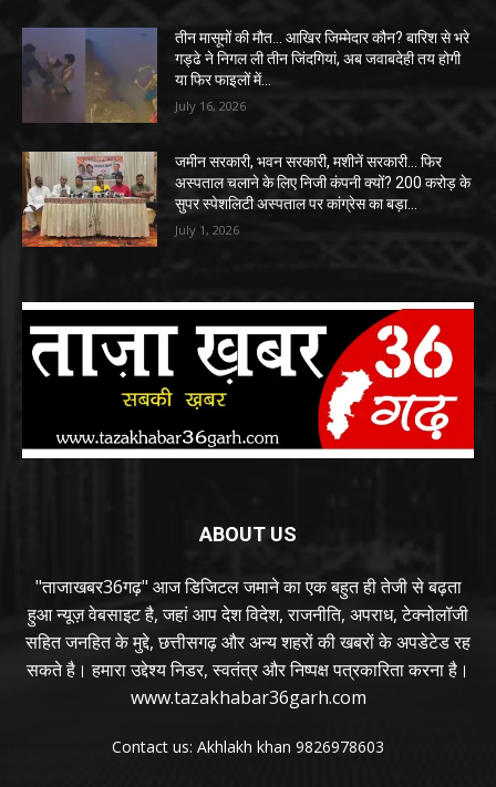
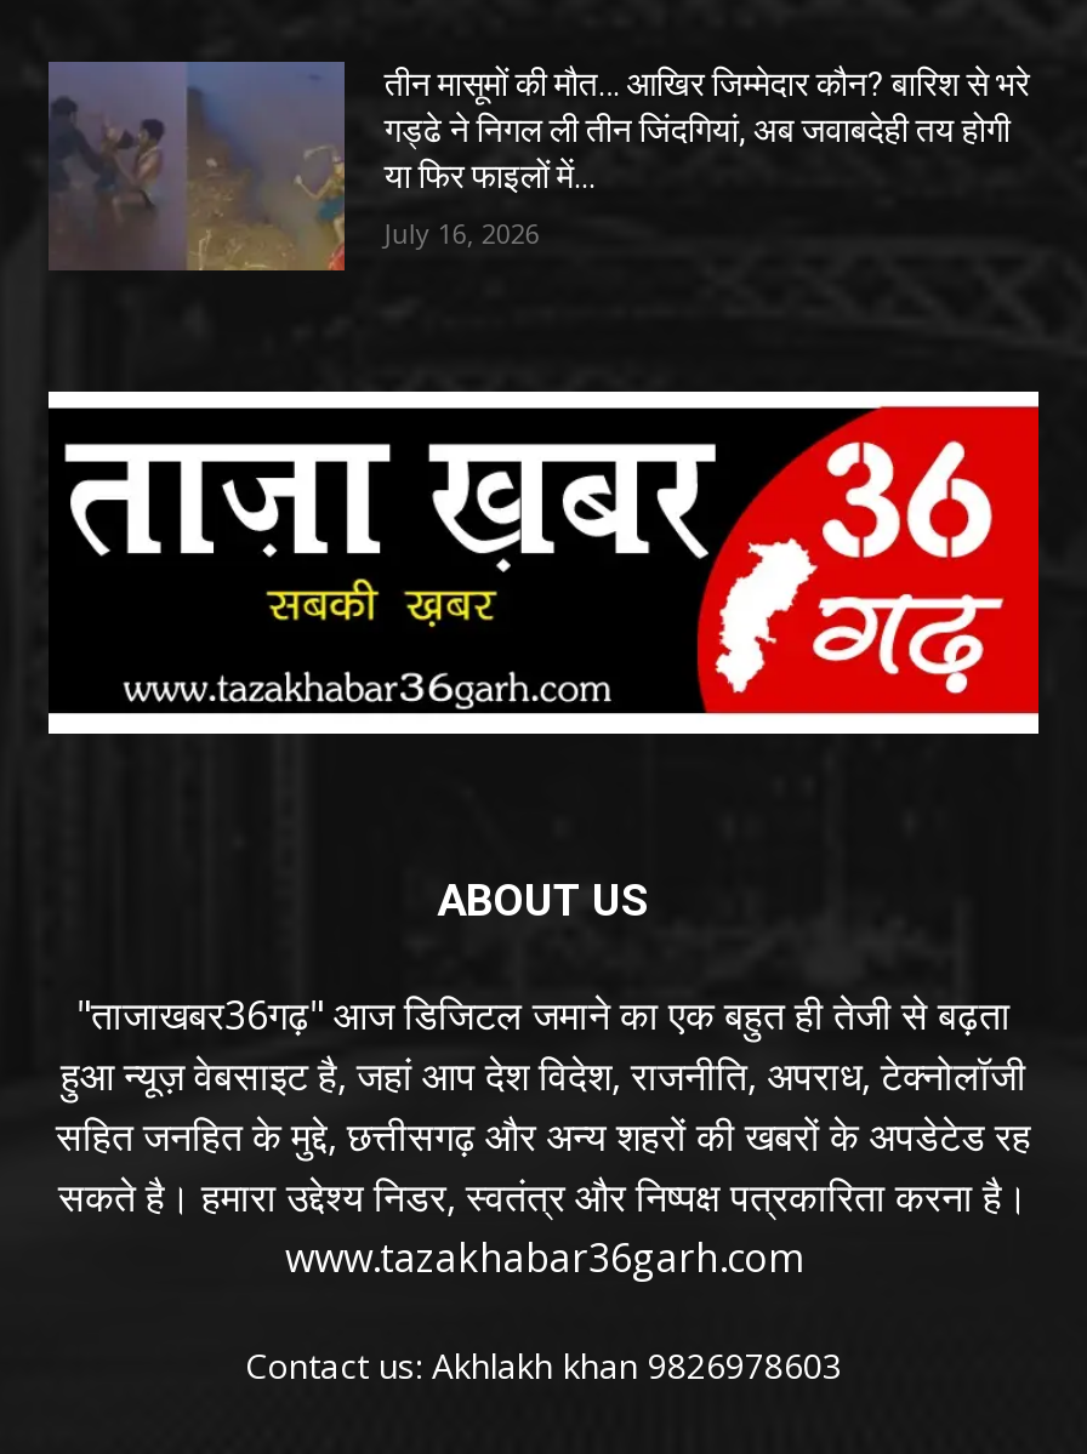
- [image]
- जमीन सरकारी, भवन सरकारी, मशीनें सरकारी… फिर
- अस्पताल चलाने के लिए निजी कंपनी क्यों? 200 करोड़ के
- सुपर स्पेशलिटी अस्पताल पर कांग्रेस का बड़ा...
- July 1, 2026
